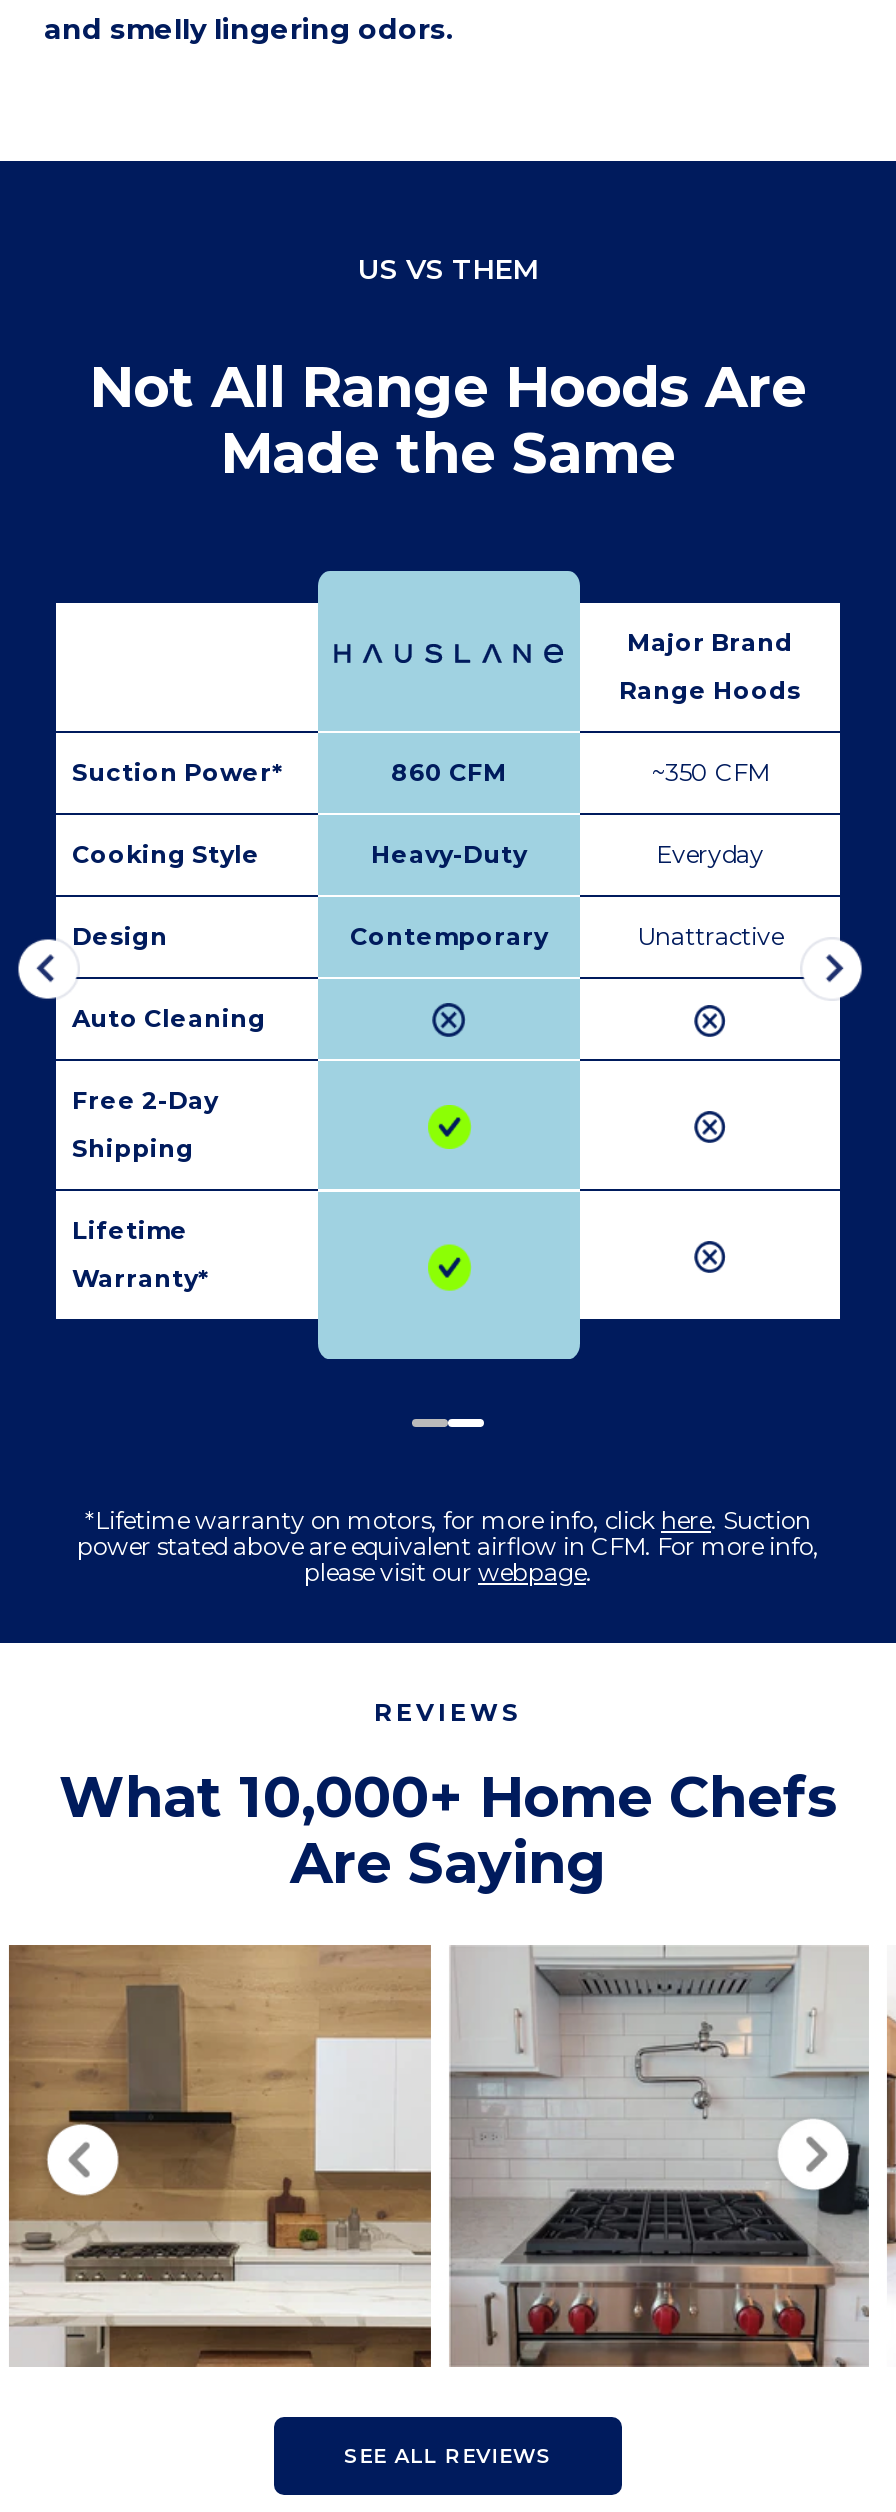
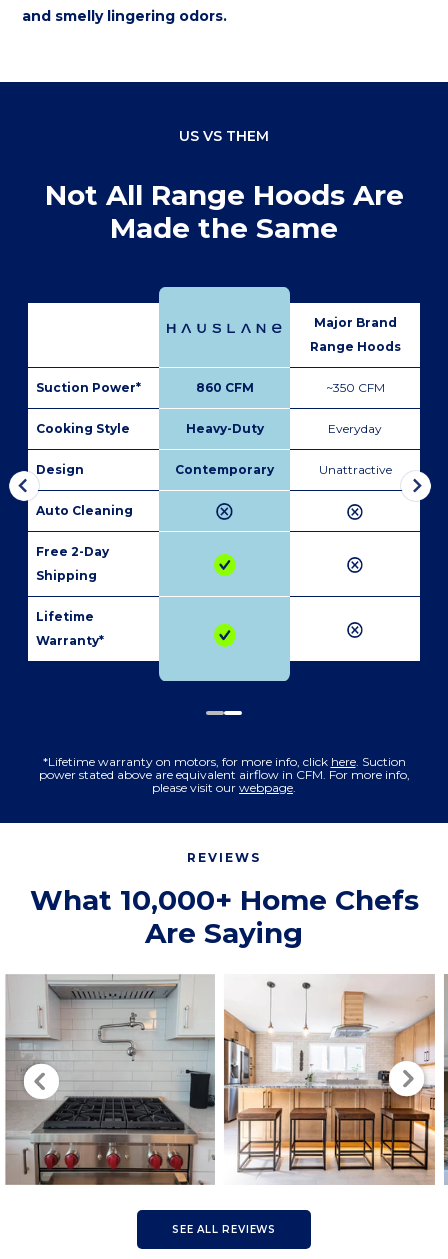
- [image]
+ [image]

- [image]
+ [image]
